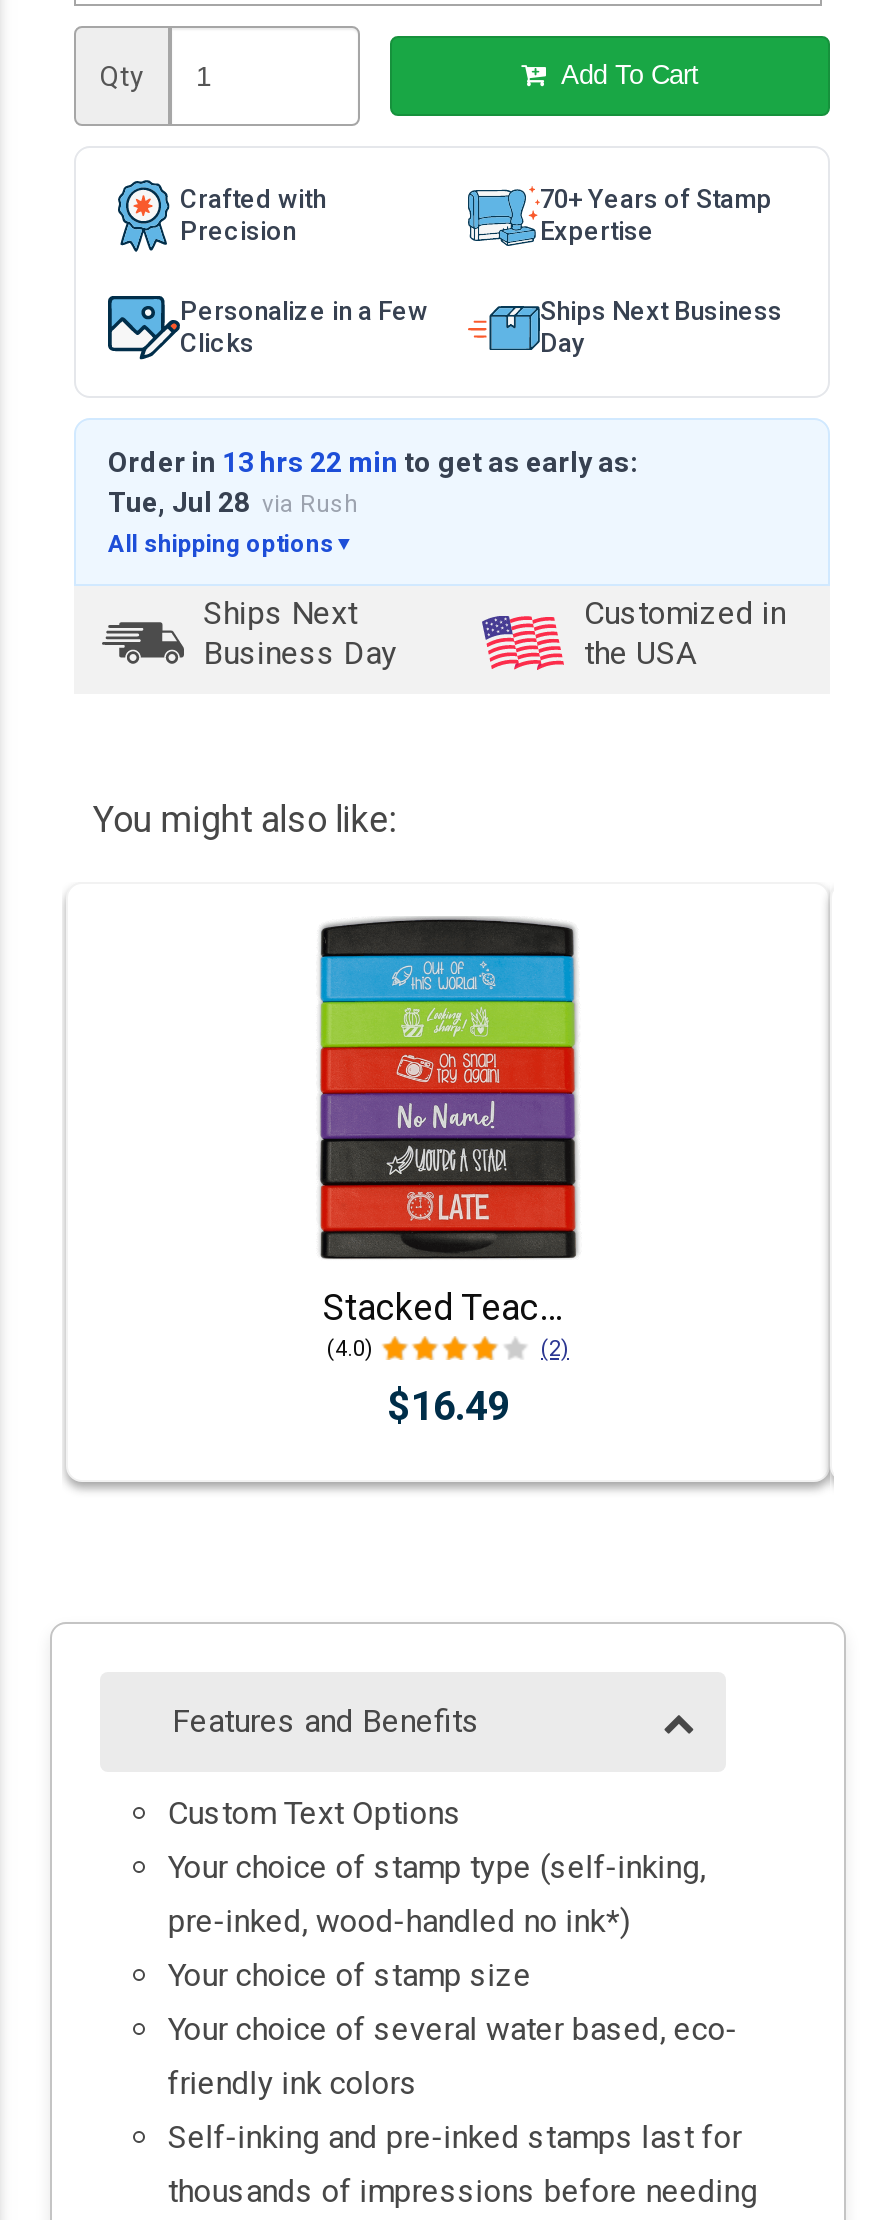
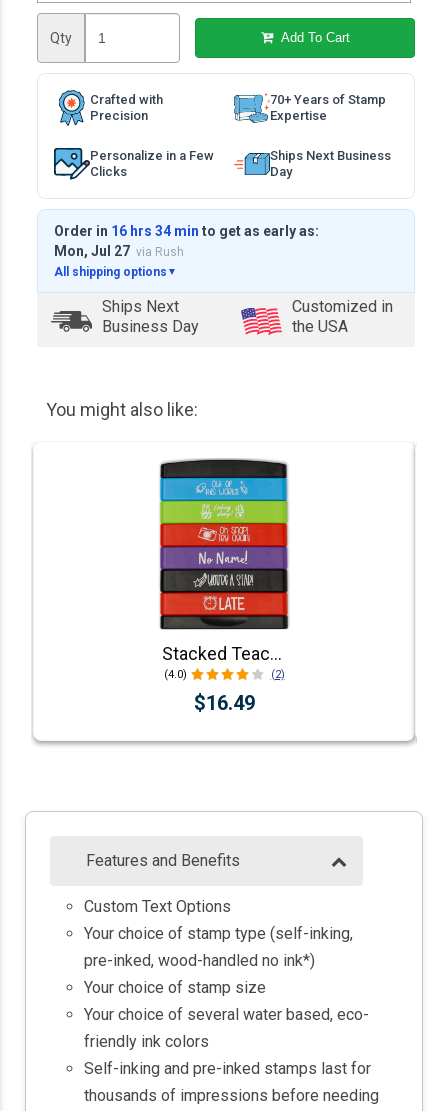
- Order in 13 hrs 22 min to get as early as:
+ Order in 16 hrs 34 min to get as early as:

- Tue, Jul 28 via Rush
+ Mon, Jul 27 via Rush
